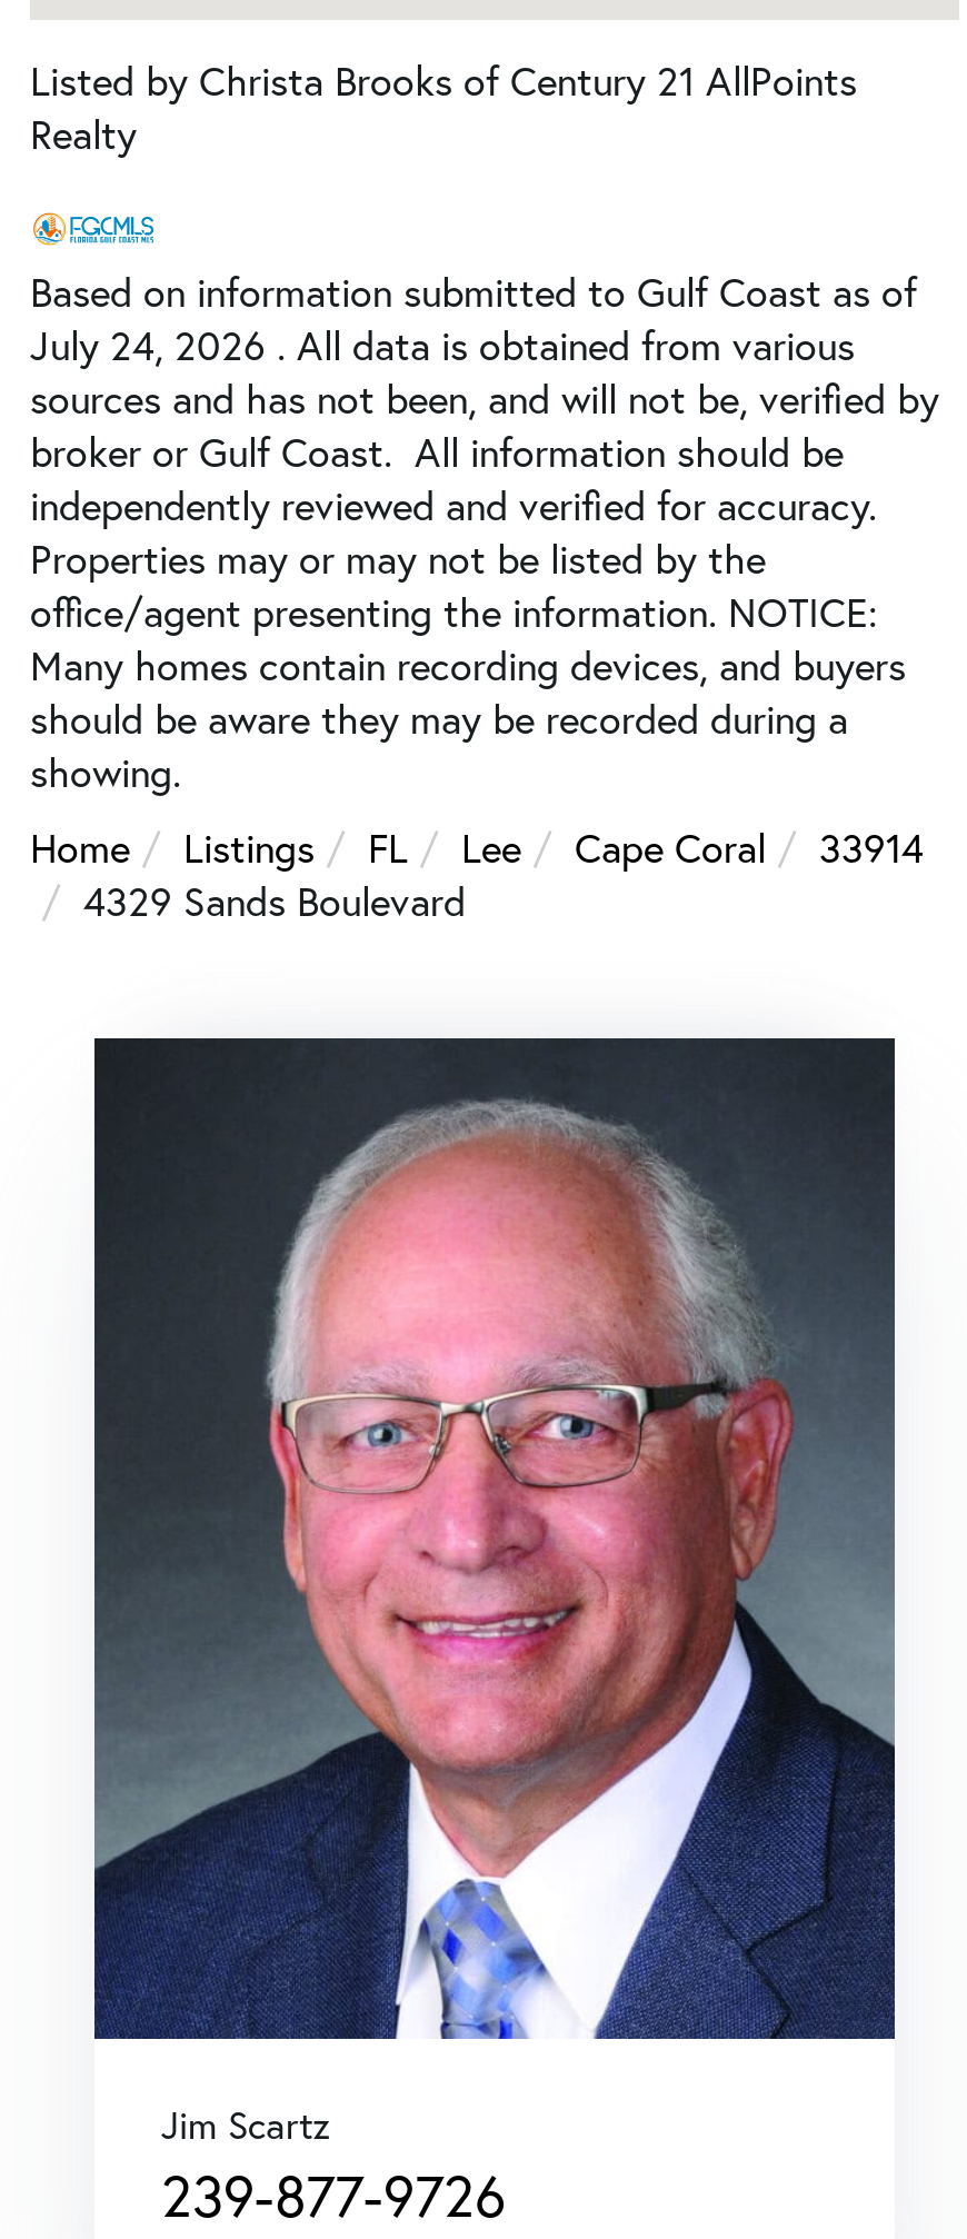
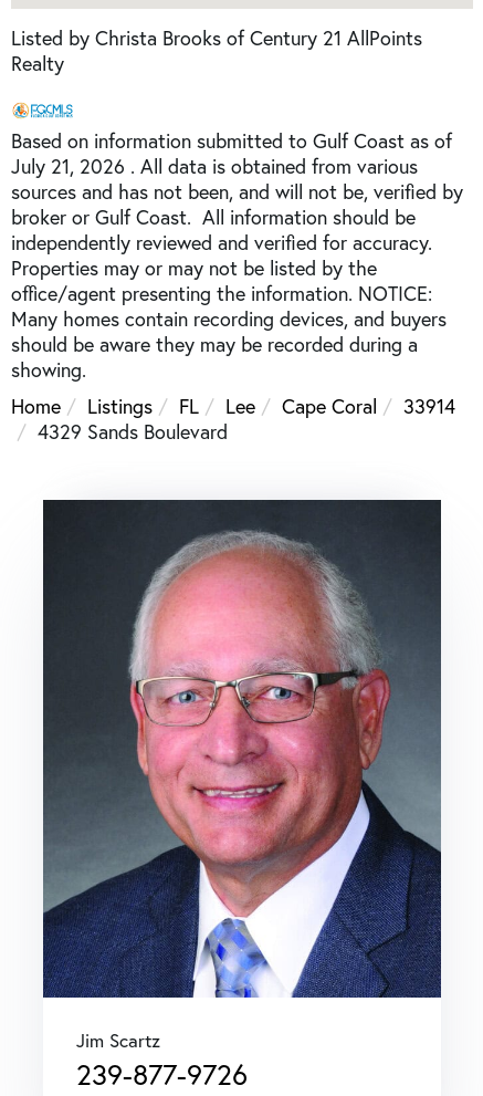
- July 24, 2026 . All data is obtained from various
+ July 21, 2026 . All data is obtained from various
